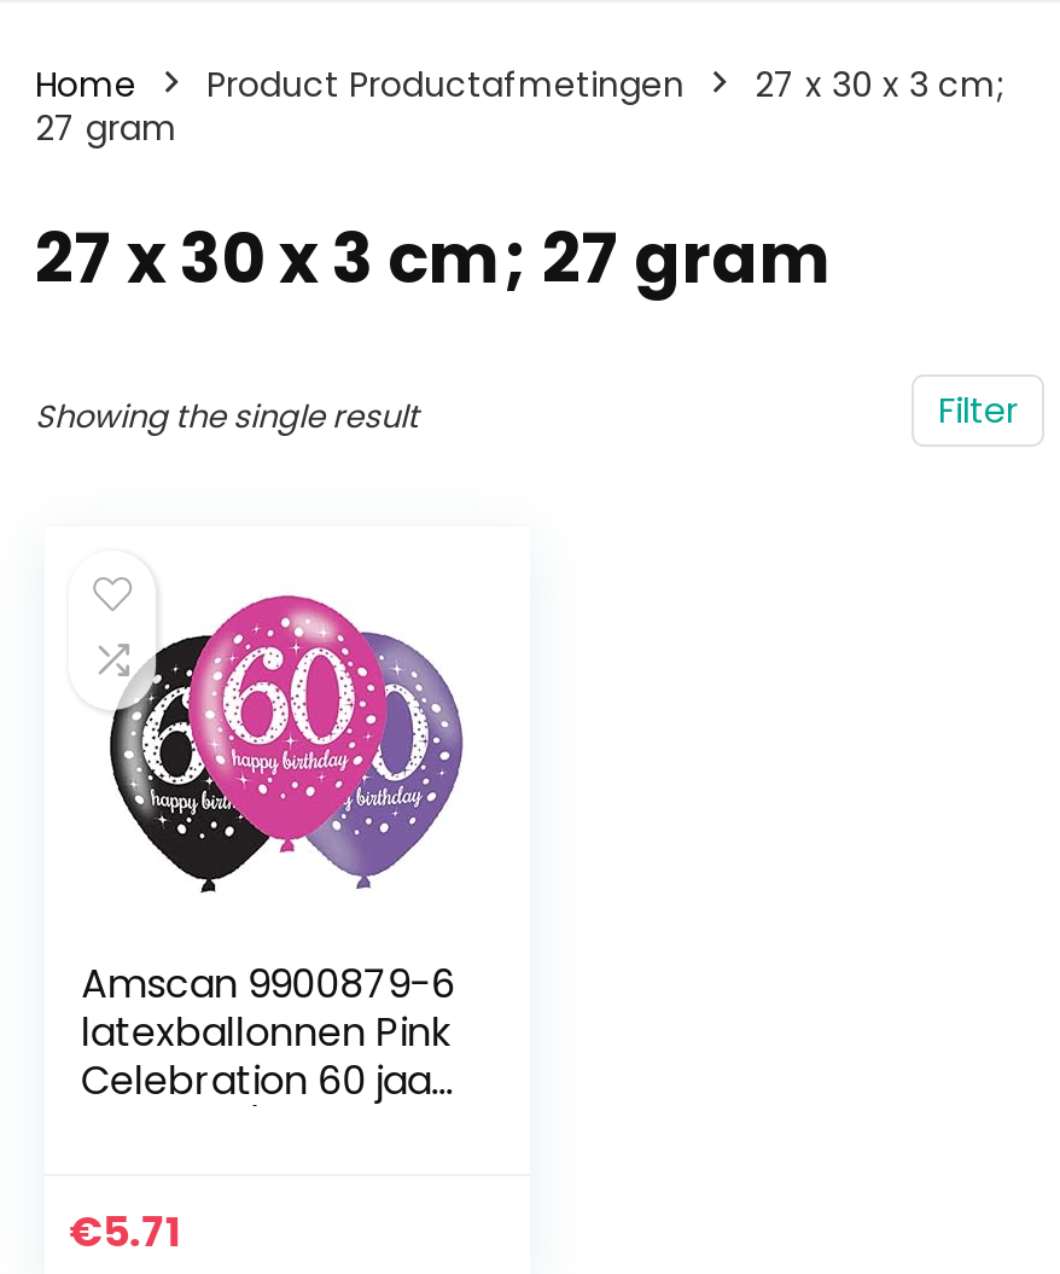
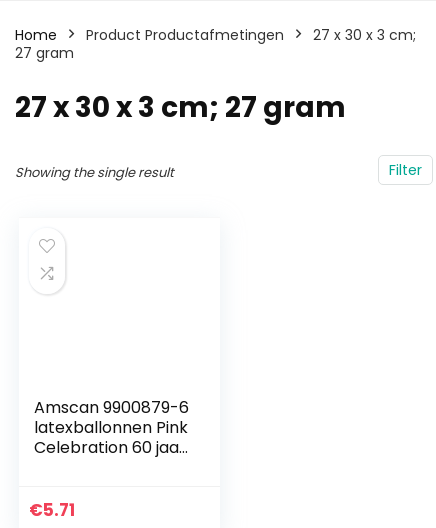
- [image]
